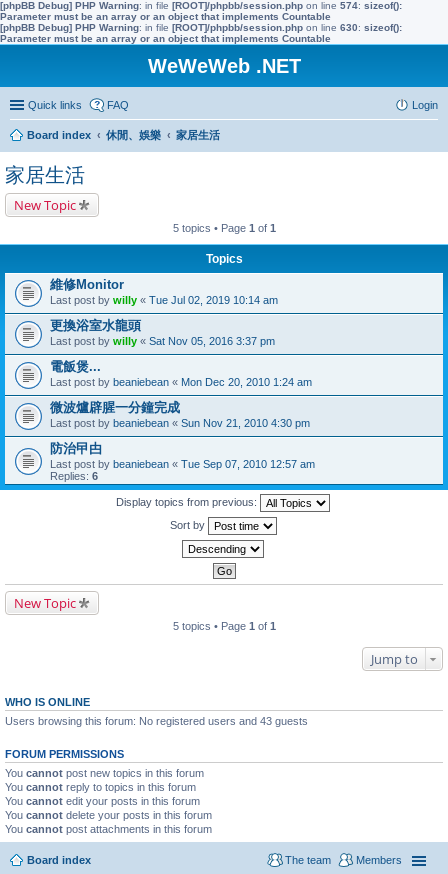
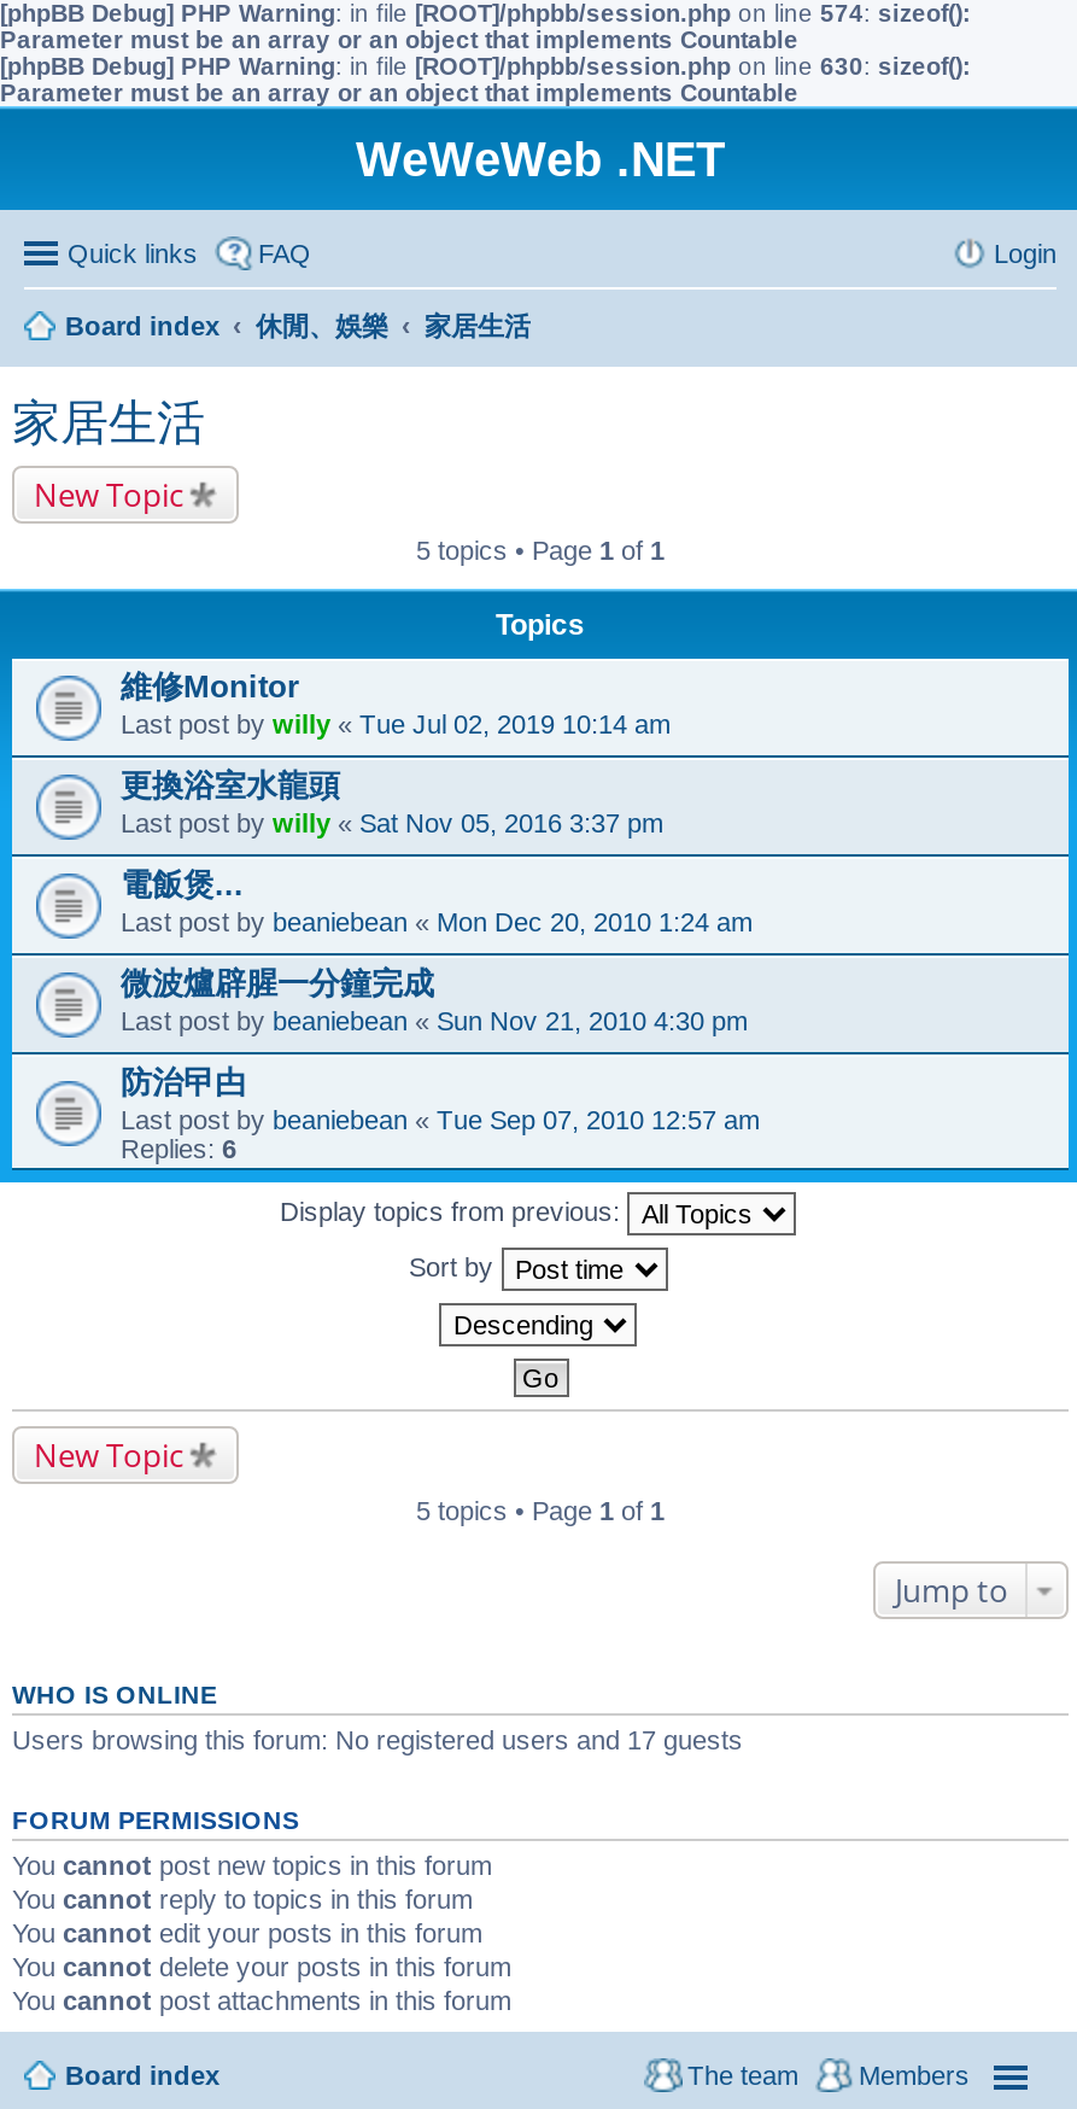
- Users browsing this forum: No registered users and 43 guests
+ Users browsing this forum: No registered users and 17 guests
